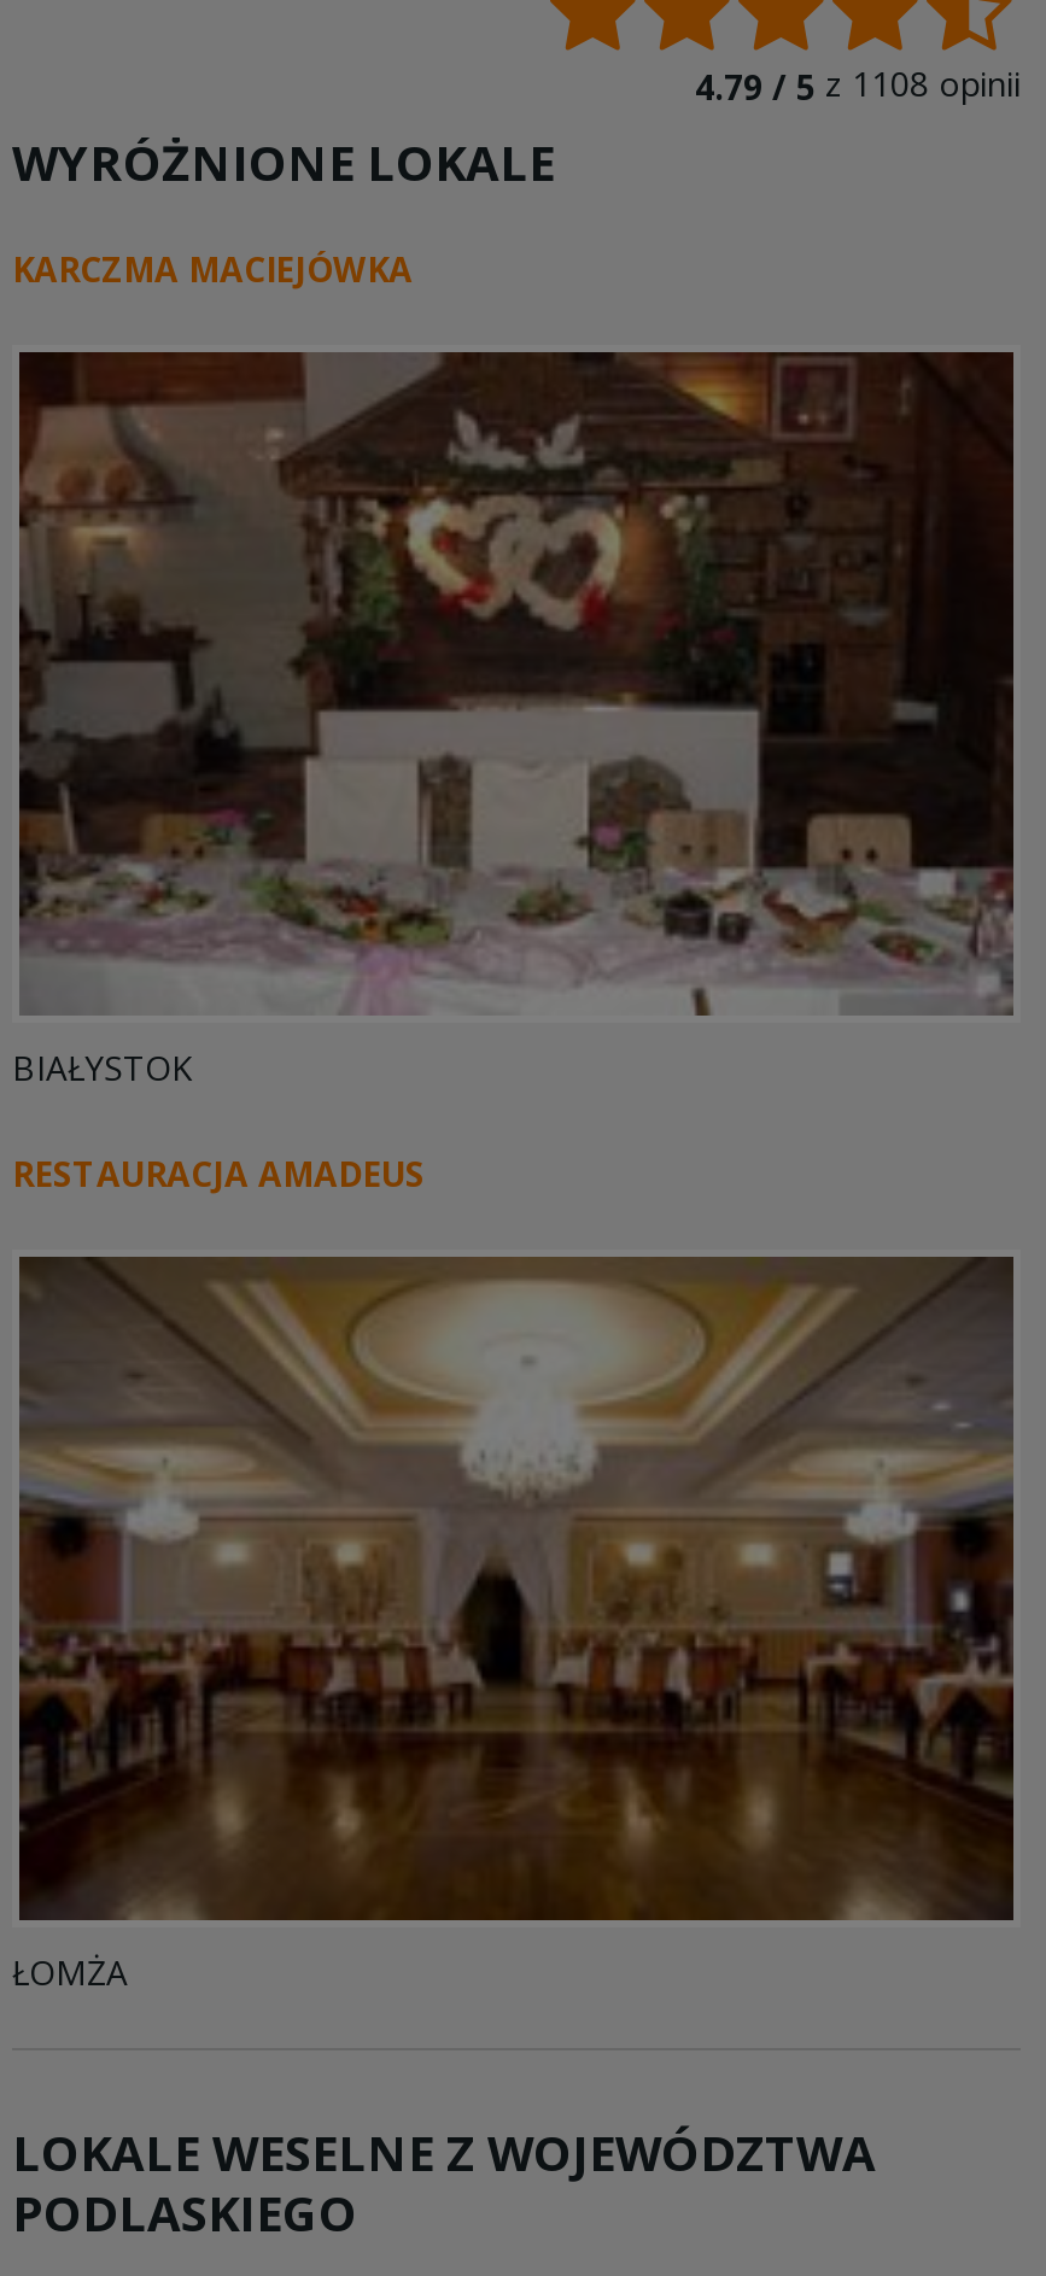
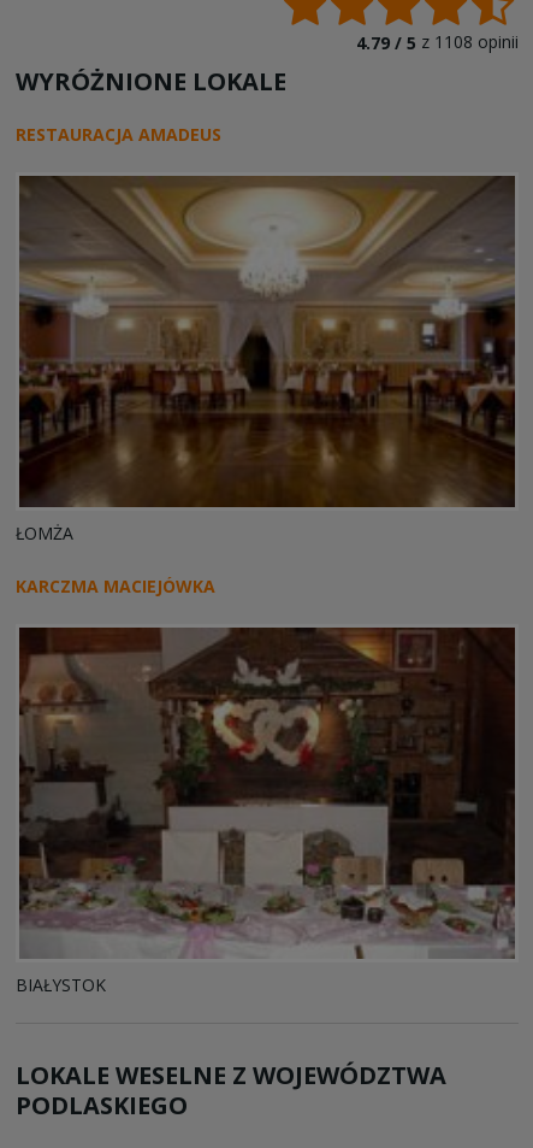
moved down: KARCZMA MACIEJÓWKA

moved down: [image] | BIAŁYSTOK

moved up: [image] | RESTAURACJA AMADEUS | ŁOMŻA
